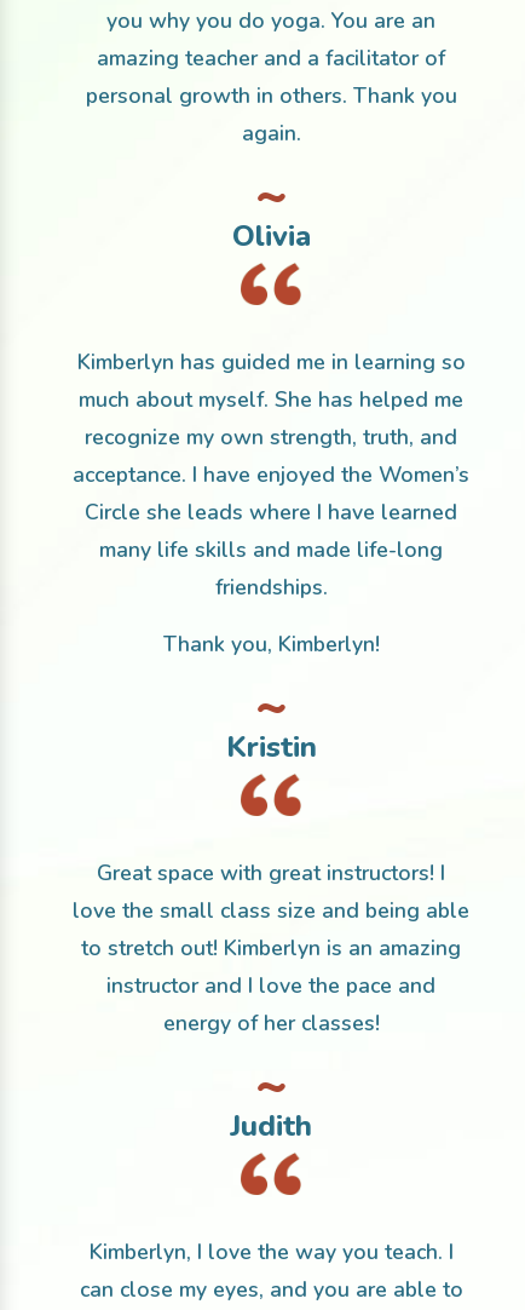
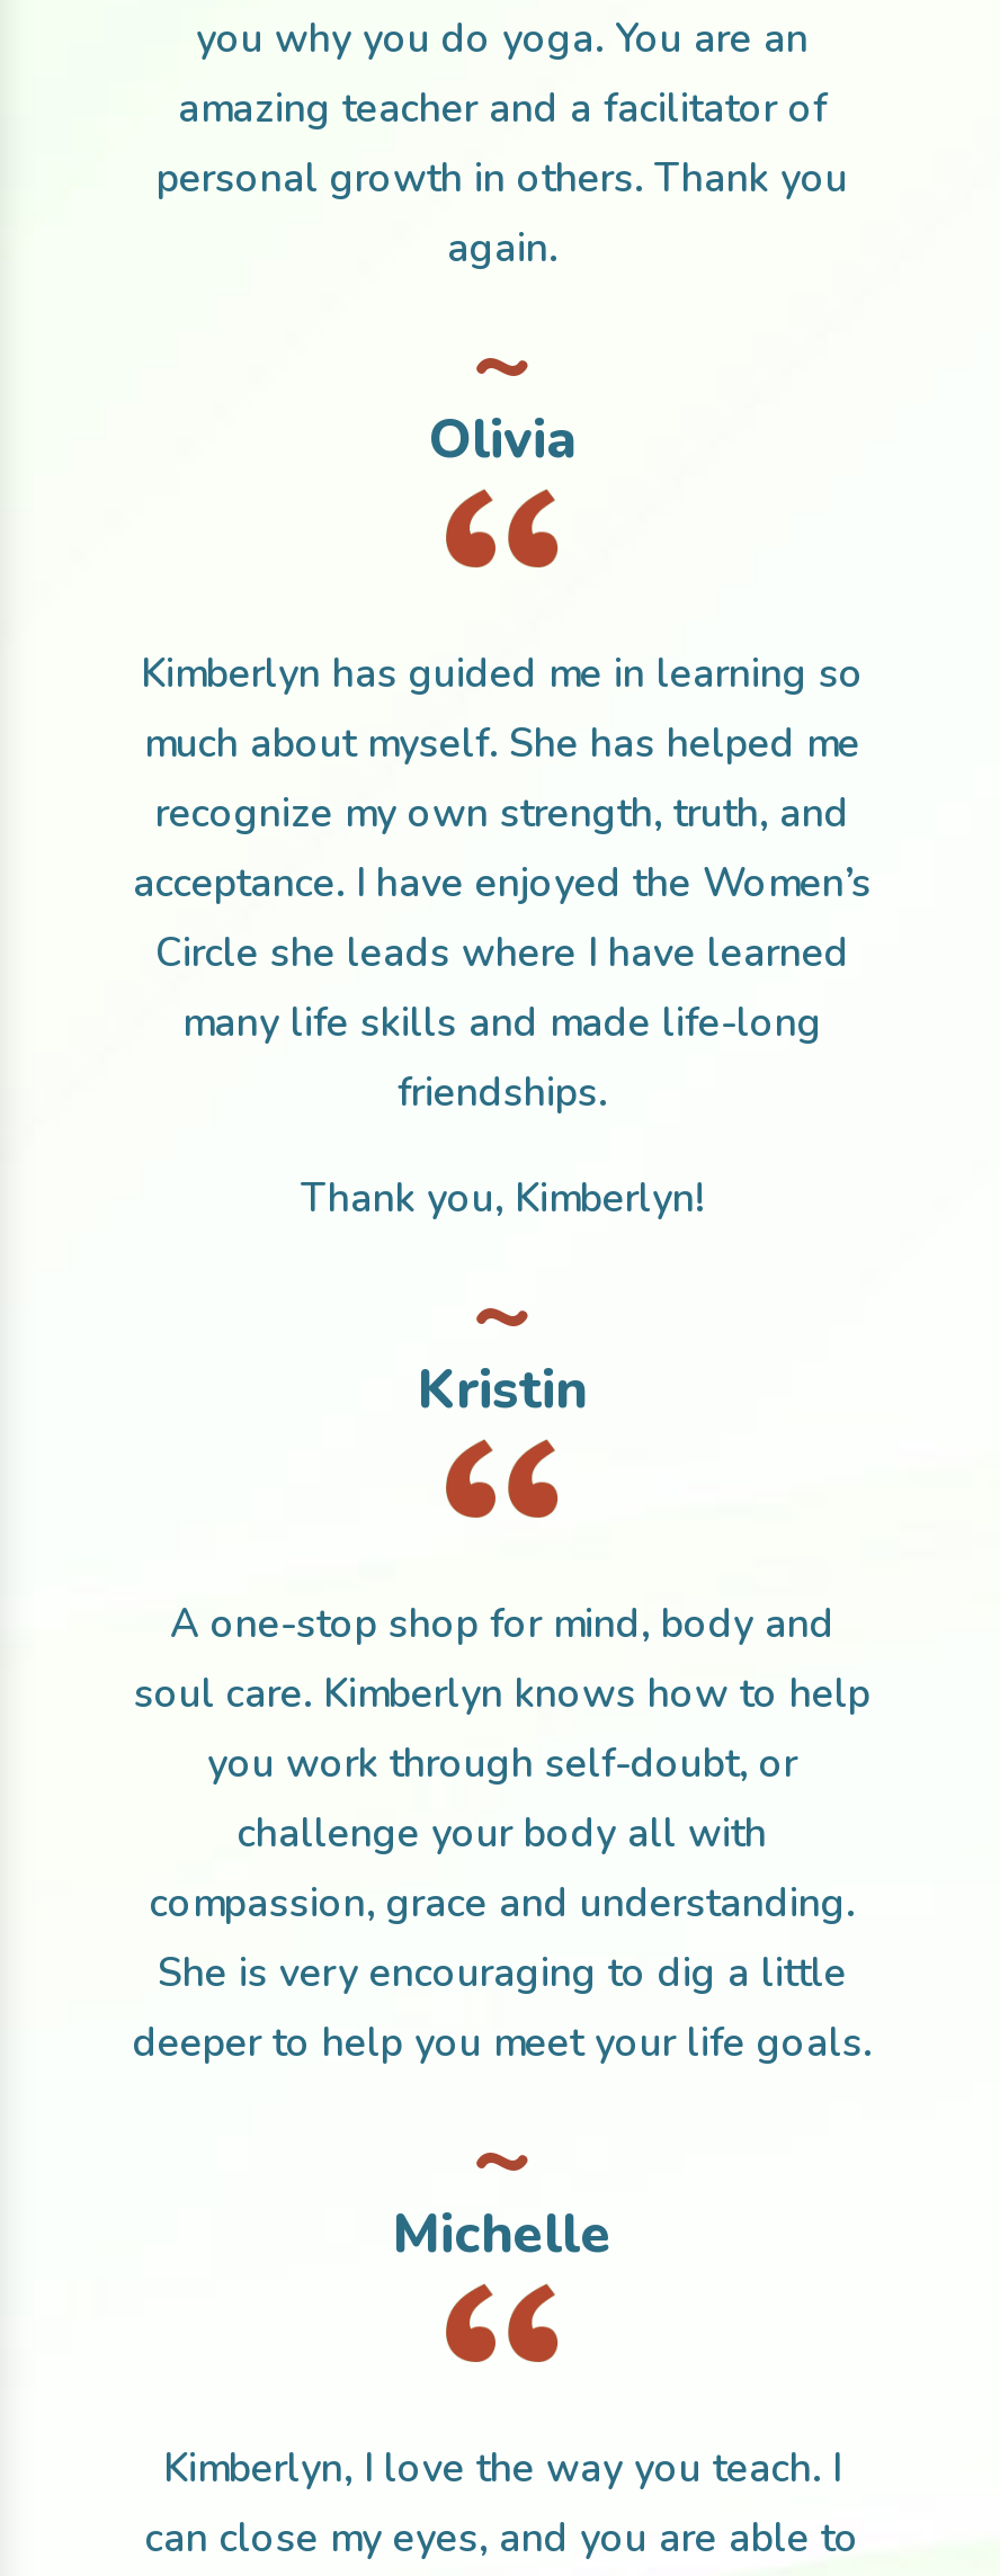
- Great space with great instructors! I
- love the small class size and being able
- to stretch out! Kimberlyn is an amazing
- instructor and I love the pace and
- energy of her classes!
+ A one-stop shop for mind, body and
+ soul care. Kimberlyn knows how to help
+ you work through self-doubt, or
+ challenge your body all with
+ compassion, grace and understanding.
+ She is very encouraging to dig a little
+ deeper to help you meet your life goals.

- Judith
+ Michelle
